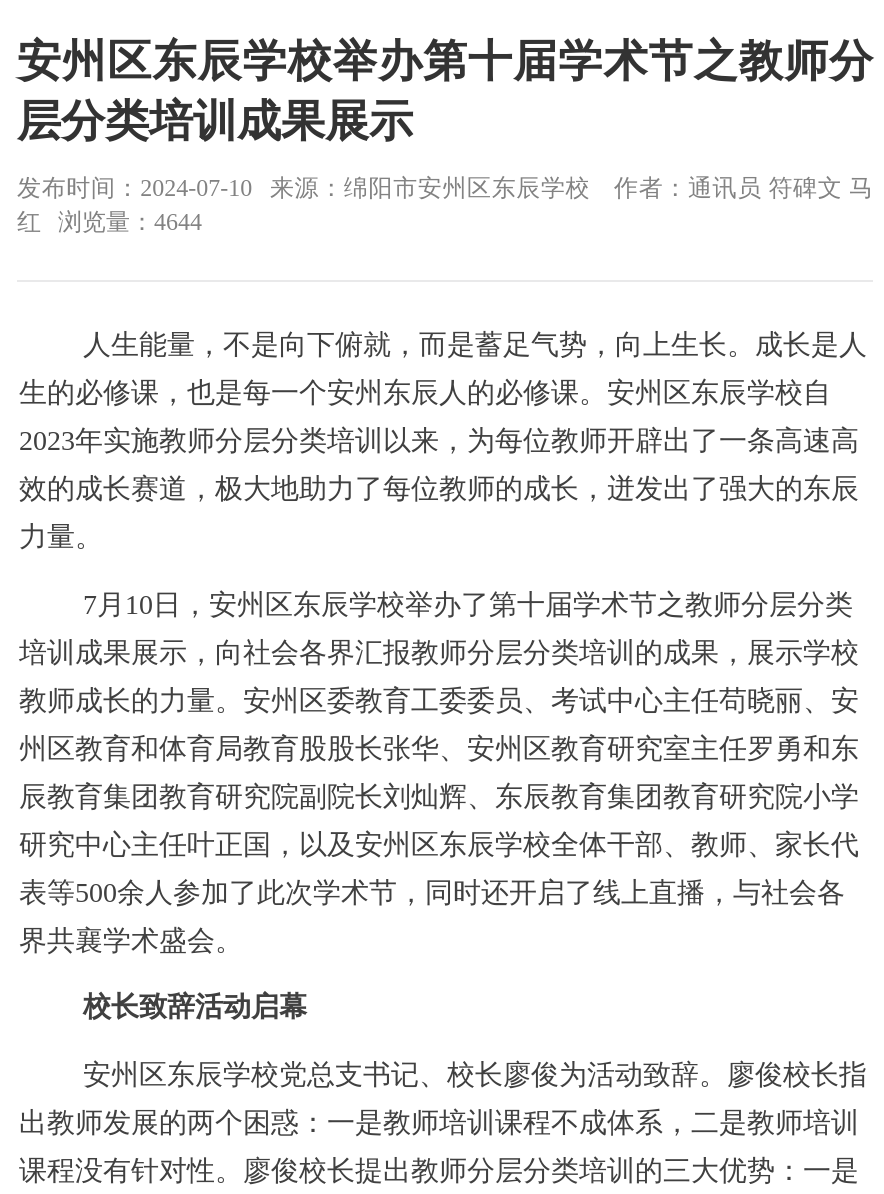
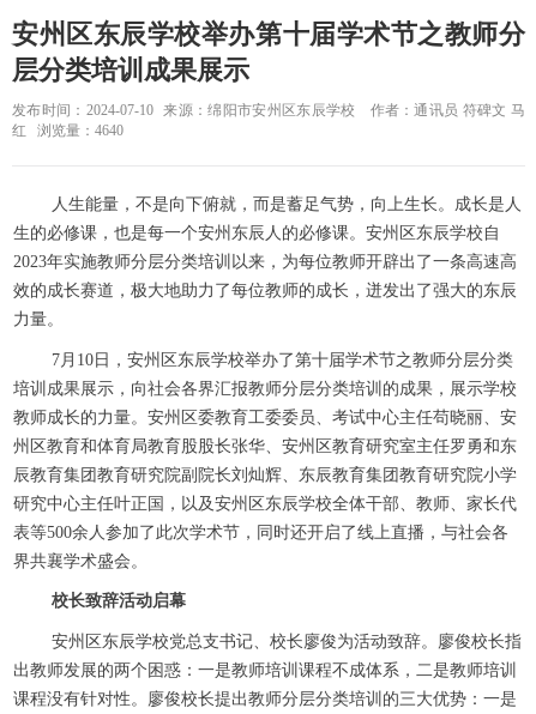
- 红 浏览量：4644
+ 红 浏览量：4640
